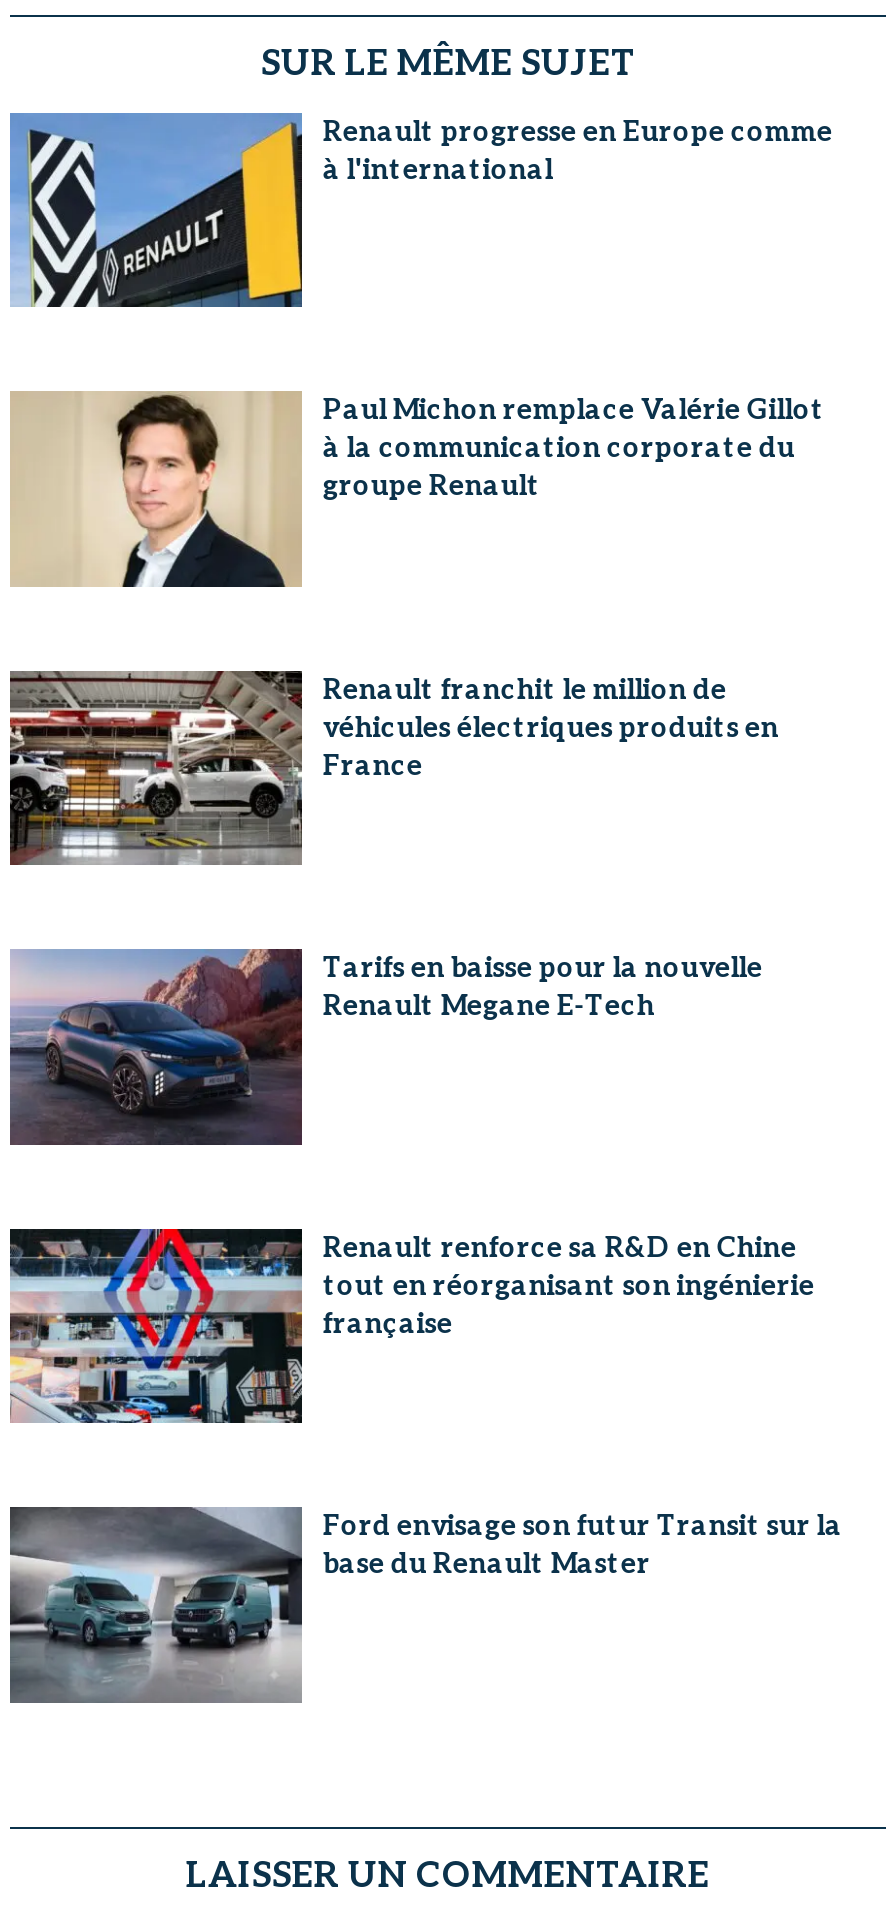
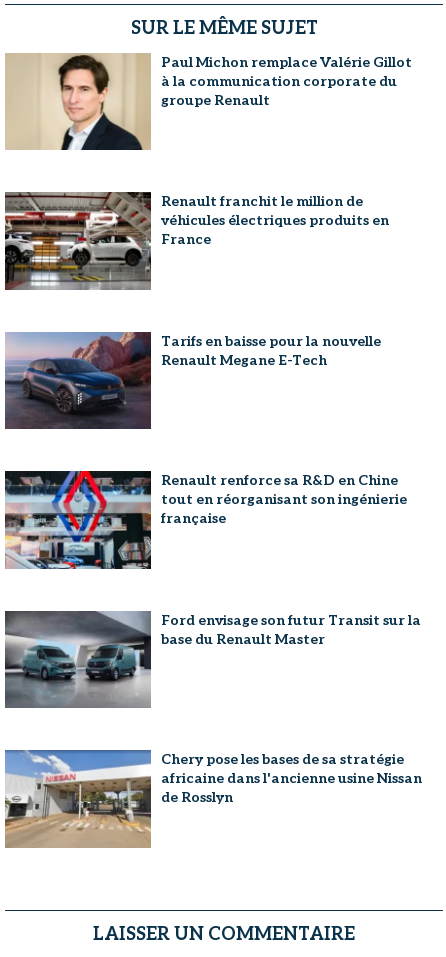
- [image]
- Renault progresse en Europe comme
- à l'international

moved up: [image] | Paul Michon remplace Valérie Gillot | à la communication corporate du | ... | Ford envisage son futur Transit sur la | base du Renault Master

moved up: [image]

+ [image]
+ Chery pose les bases de sa stratégie
+ africaine dans l'ancienne usine Nissan
+ de Rosslyn
